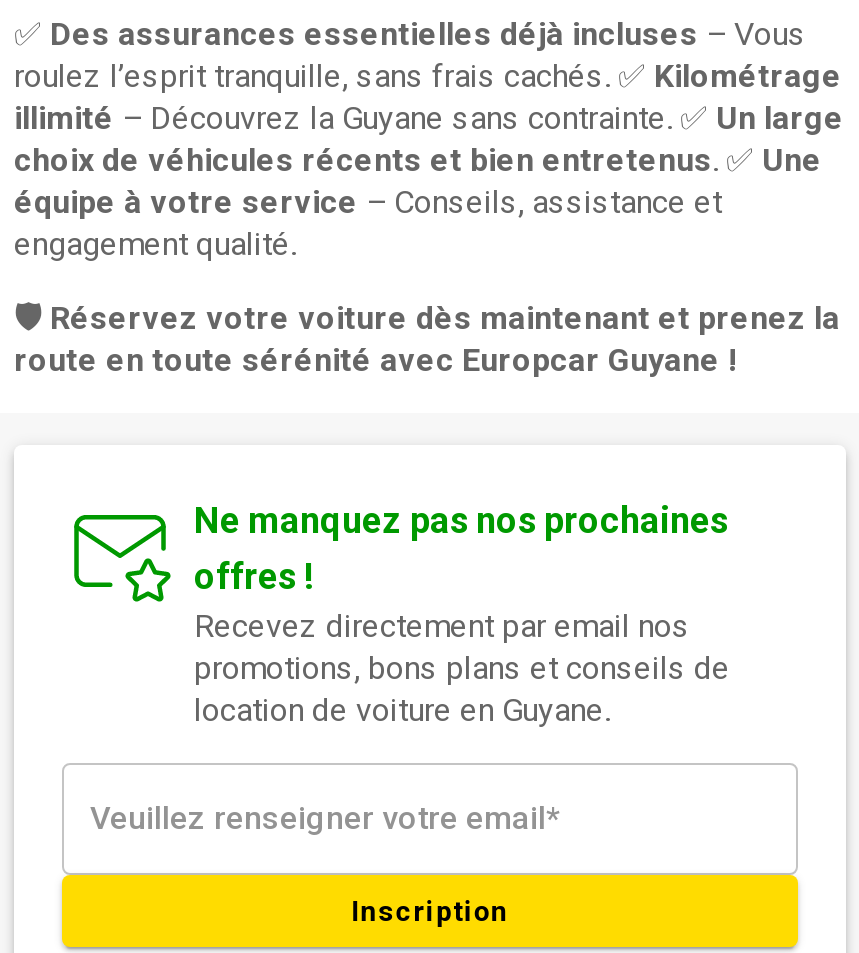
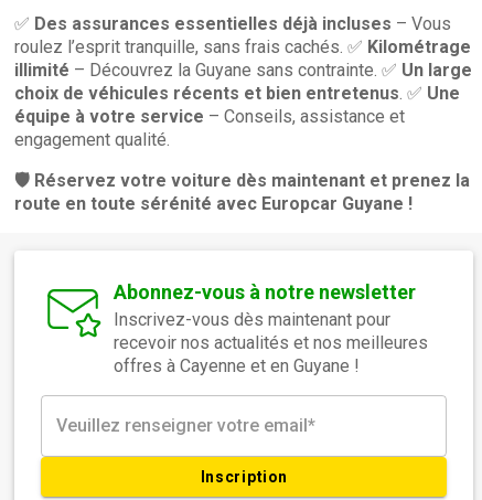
- Ne manquez pas nos prochaines
- offres !
- Recevez directement par email nos
- promotions, bons plans et conseils de
- location de voiture en Guyane.
+ Abonnez-vous à notre newsletter
+ Inscrivez-vous dès maintenant pour
+ recevoir nos actualités et nos meilleures
+ offres à Cayenne et en Guyane !
